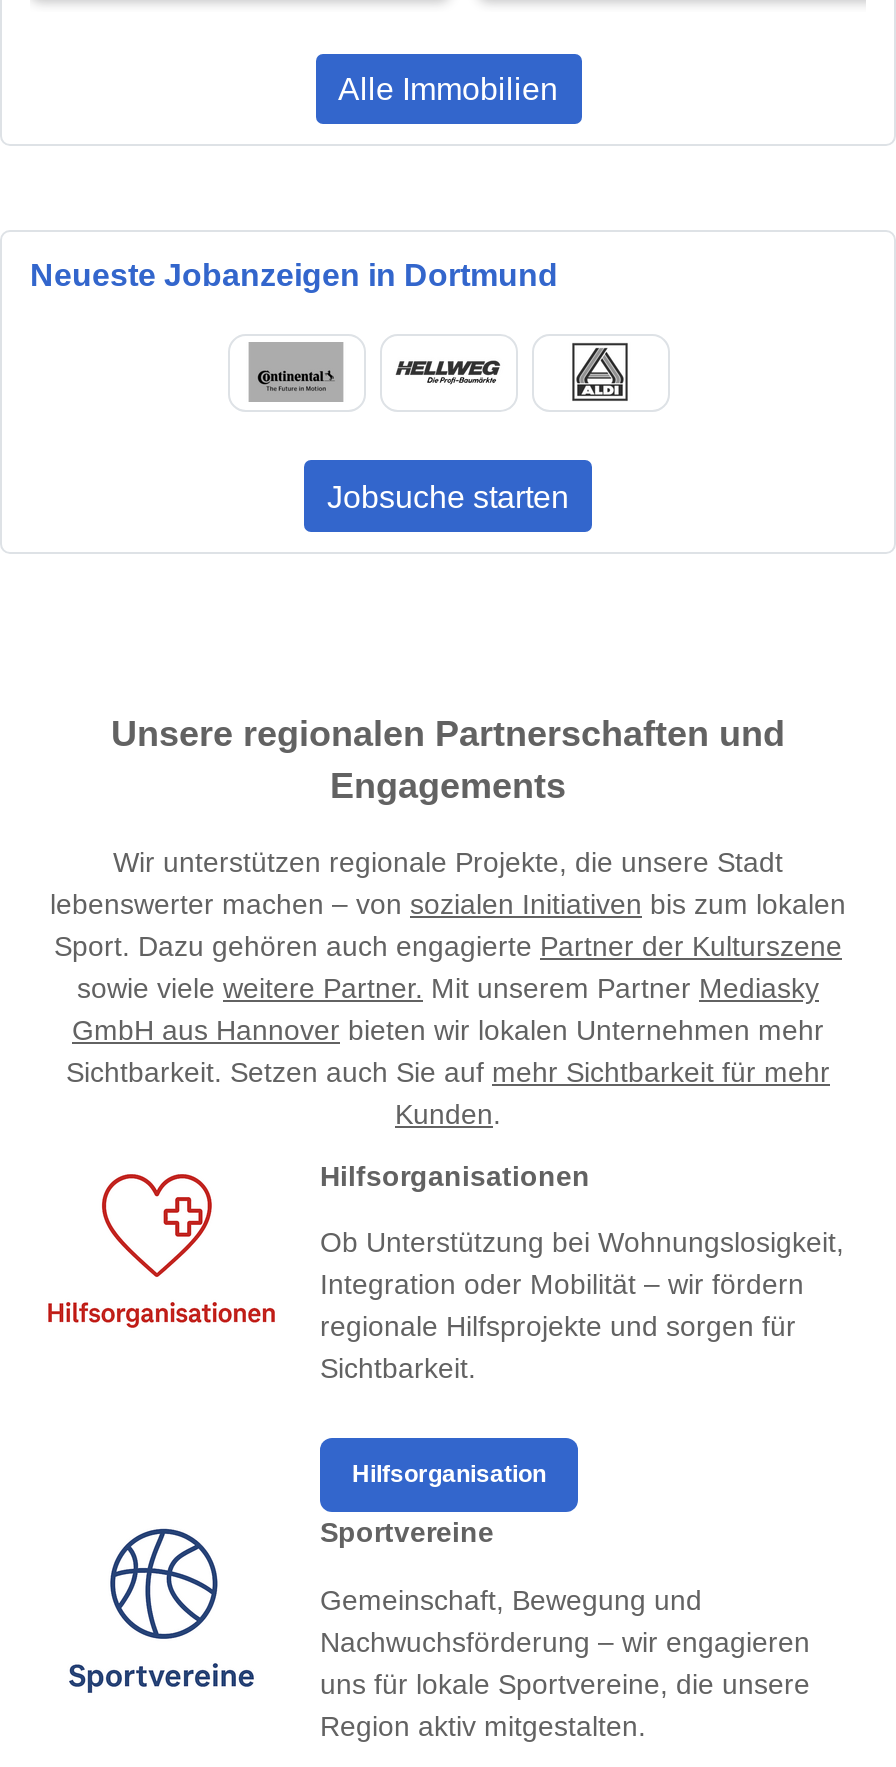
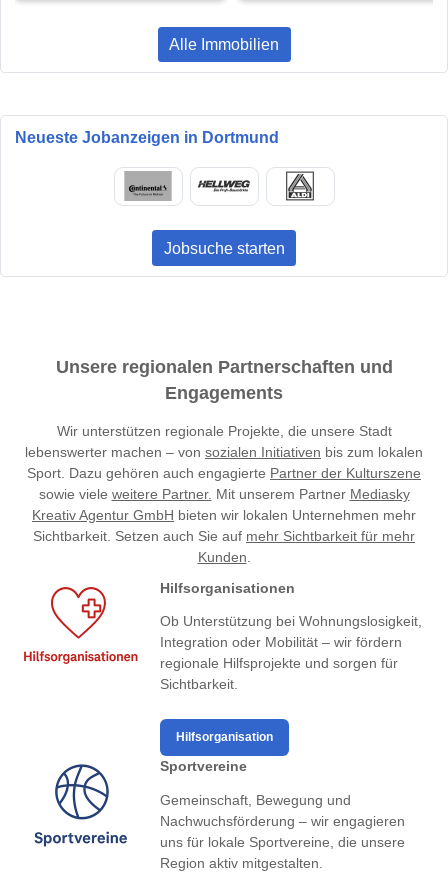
- GmbH aus Hannover bieten wir lokalen Unternehmen mehr
+ Kreativ Agentur GmbH bieten wir lokalen Unternehmen mehr
